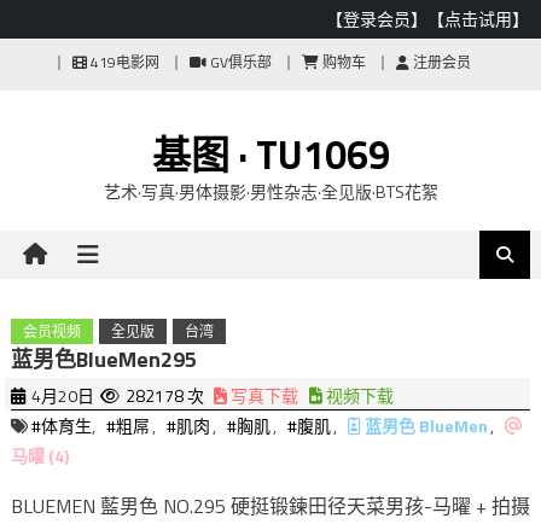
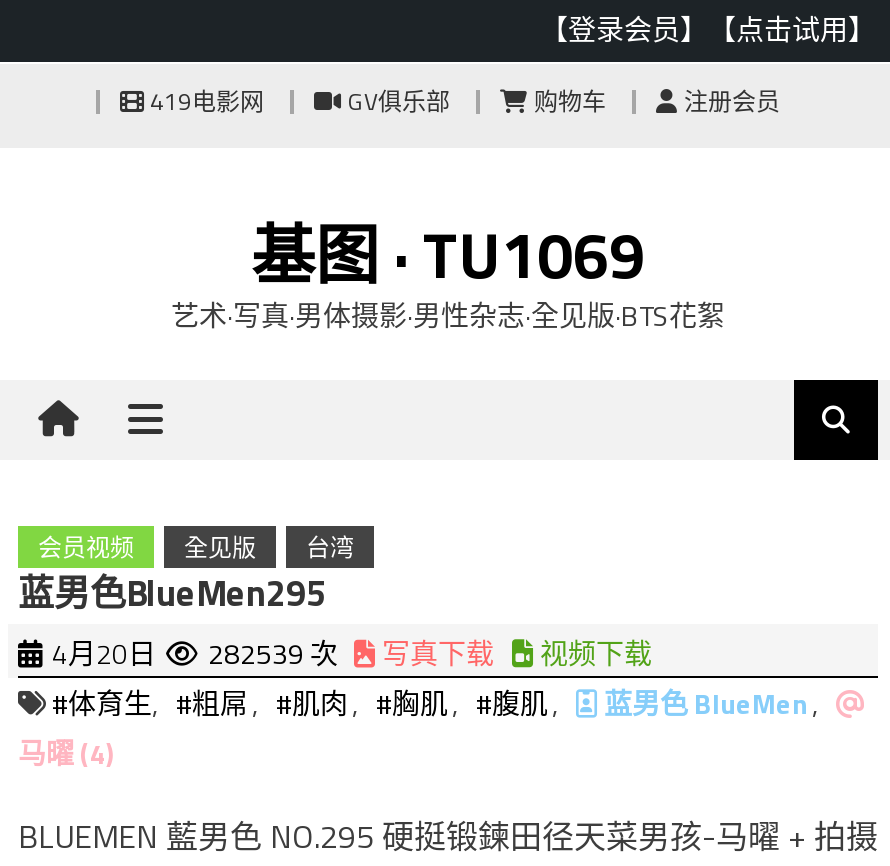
- 4月20日 282178 次 写真下载 视频下载
+ 4月20日 282539 次 写真下载 视频下载
